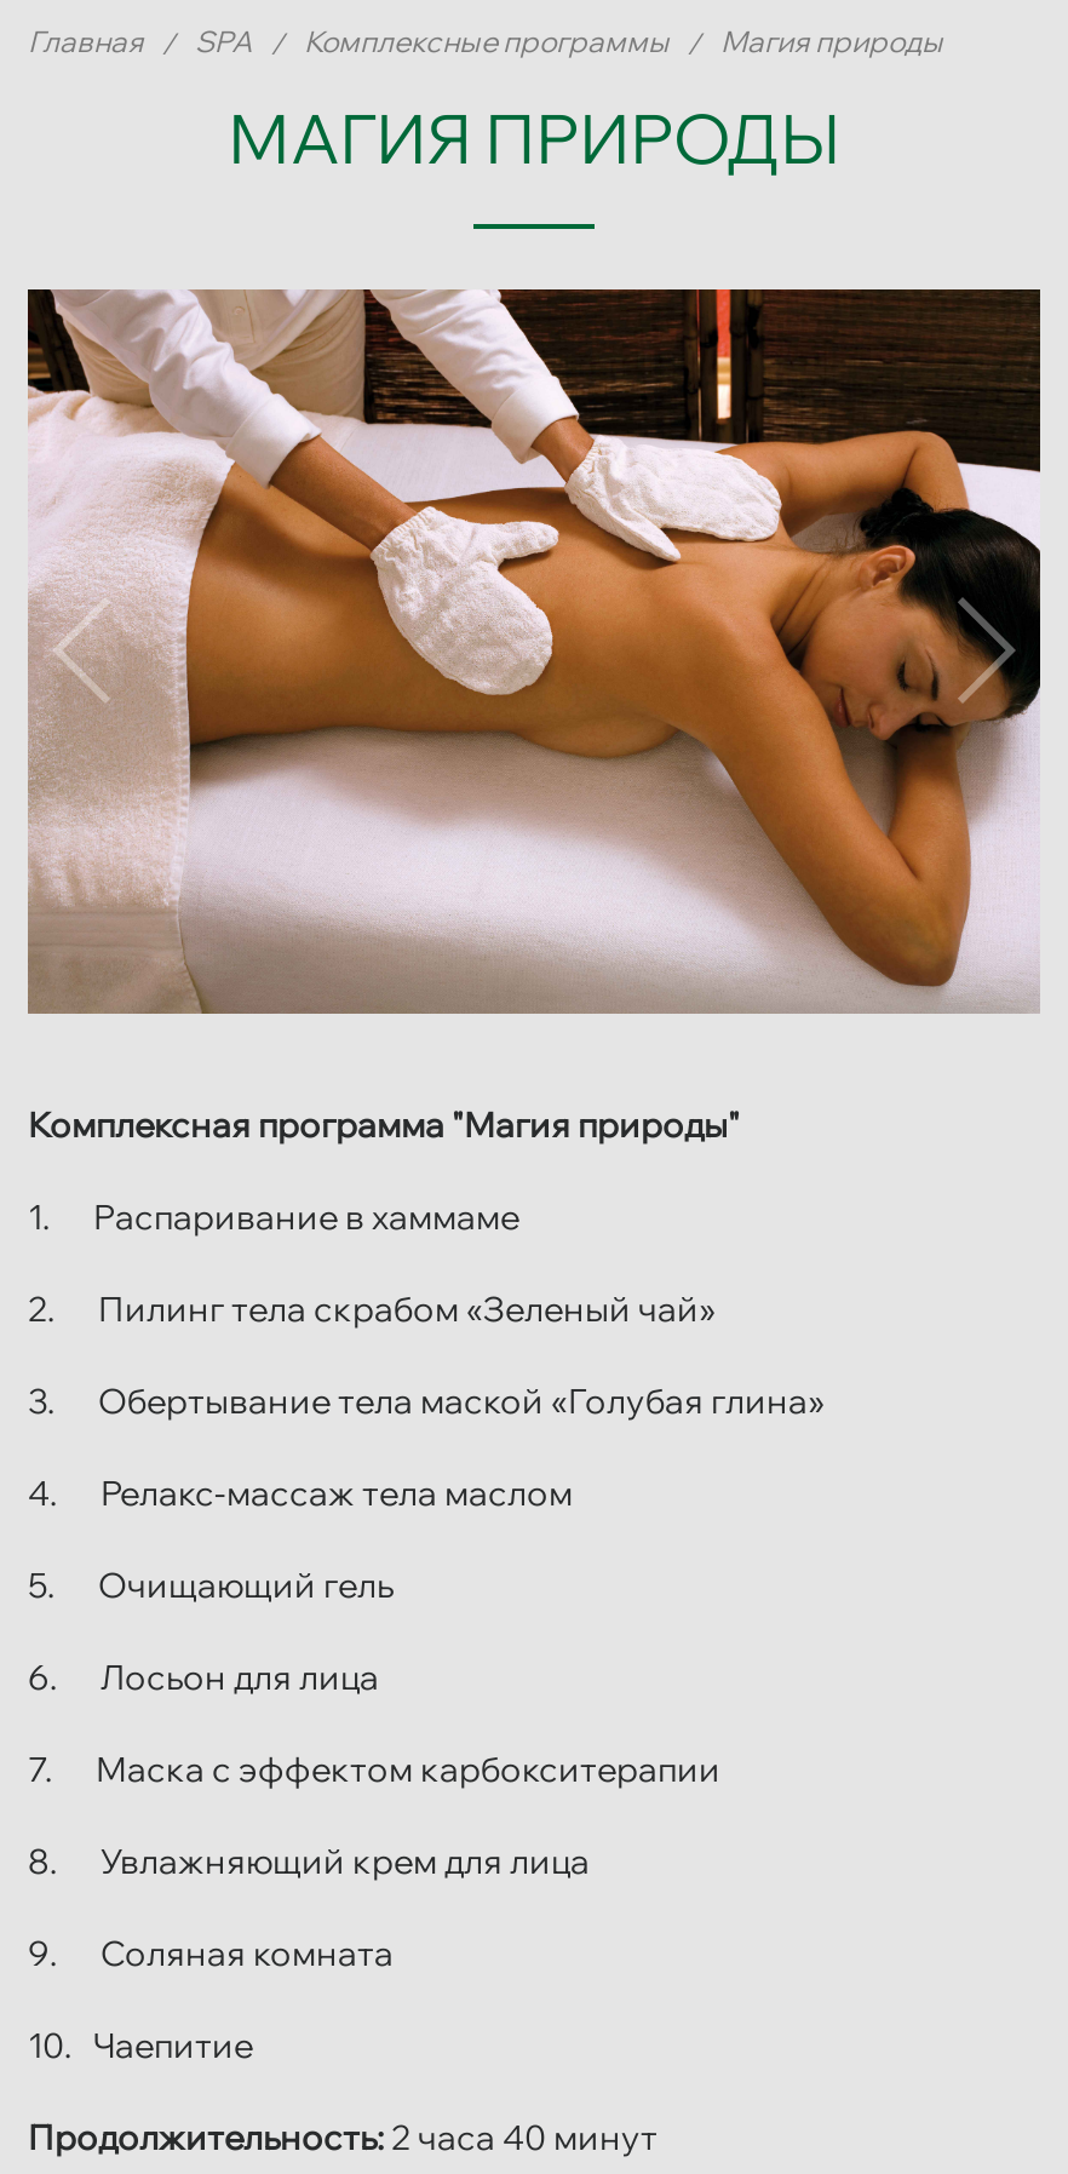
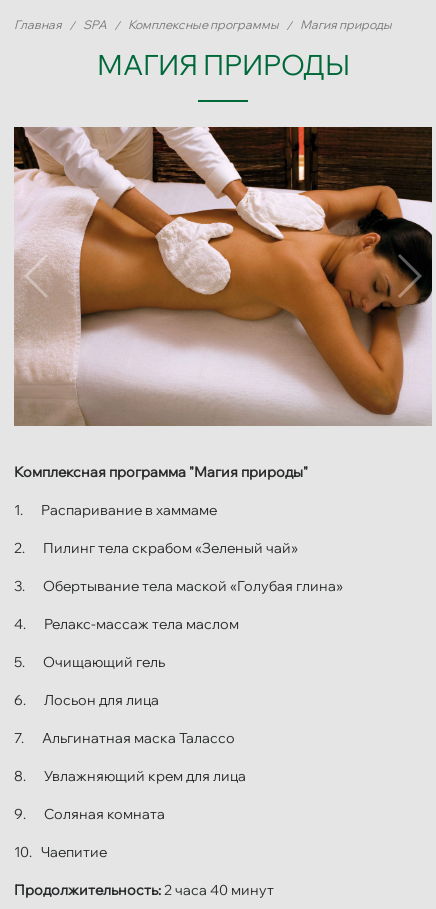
- 7. Маска с эффектом карбокситерапии
+ 7. Альгинатная маска Талассо
